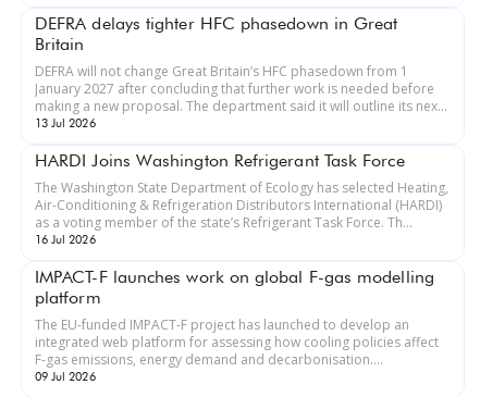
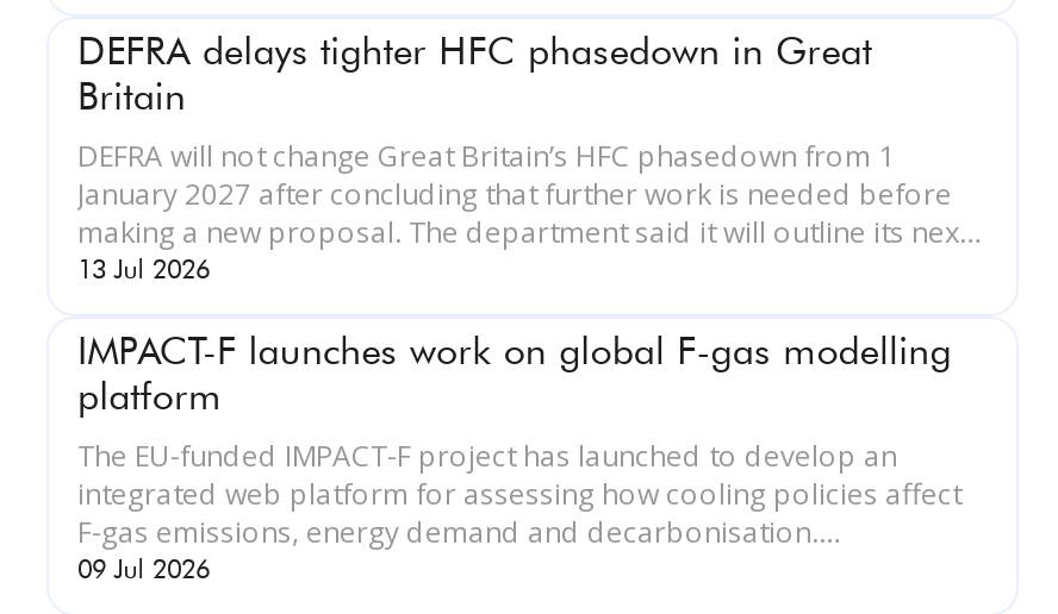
- HARDI Joins Washington Refrigerant Task Force
- The Washington State Department of Ecology has selected Heating,
- Air-Conditioning & Refrigeration Distributors International (HARDI)
- as a voting member of the state’s Refrigerant Task Force. Th...
- 16 Jul 2026
